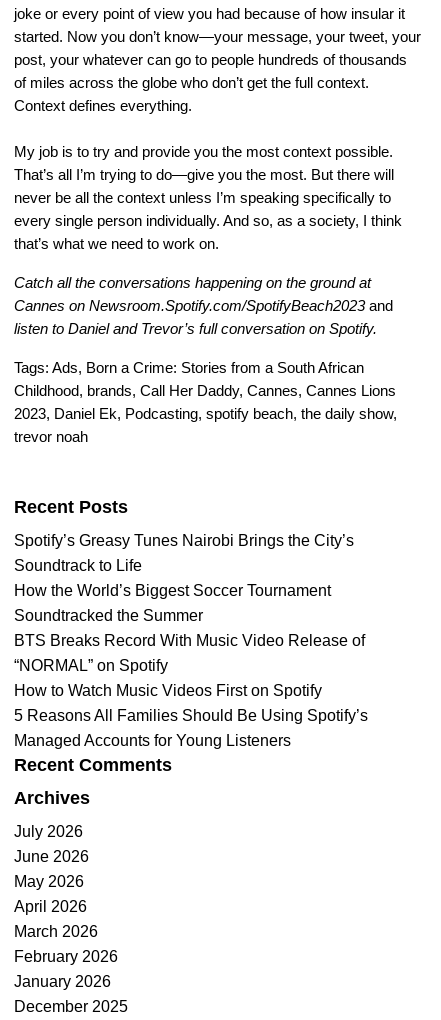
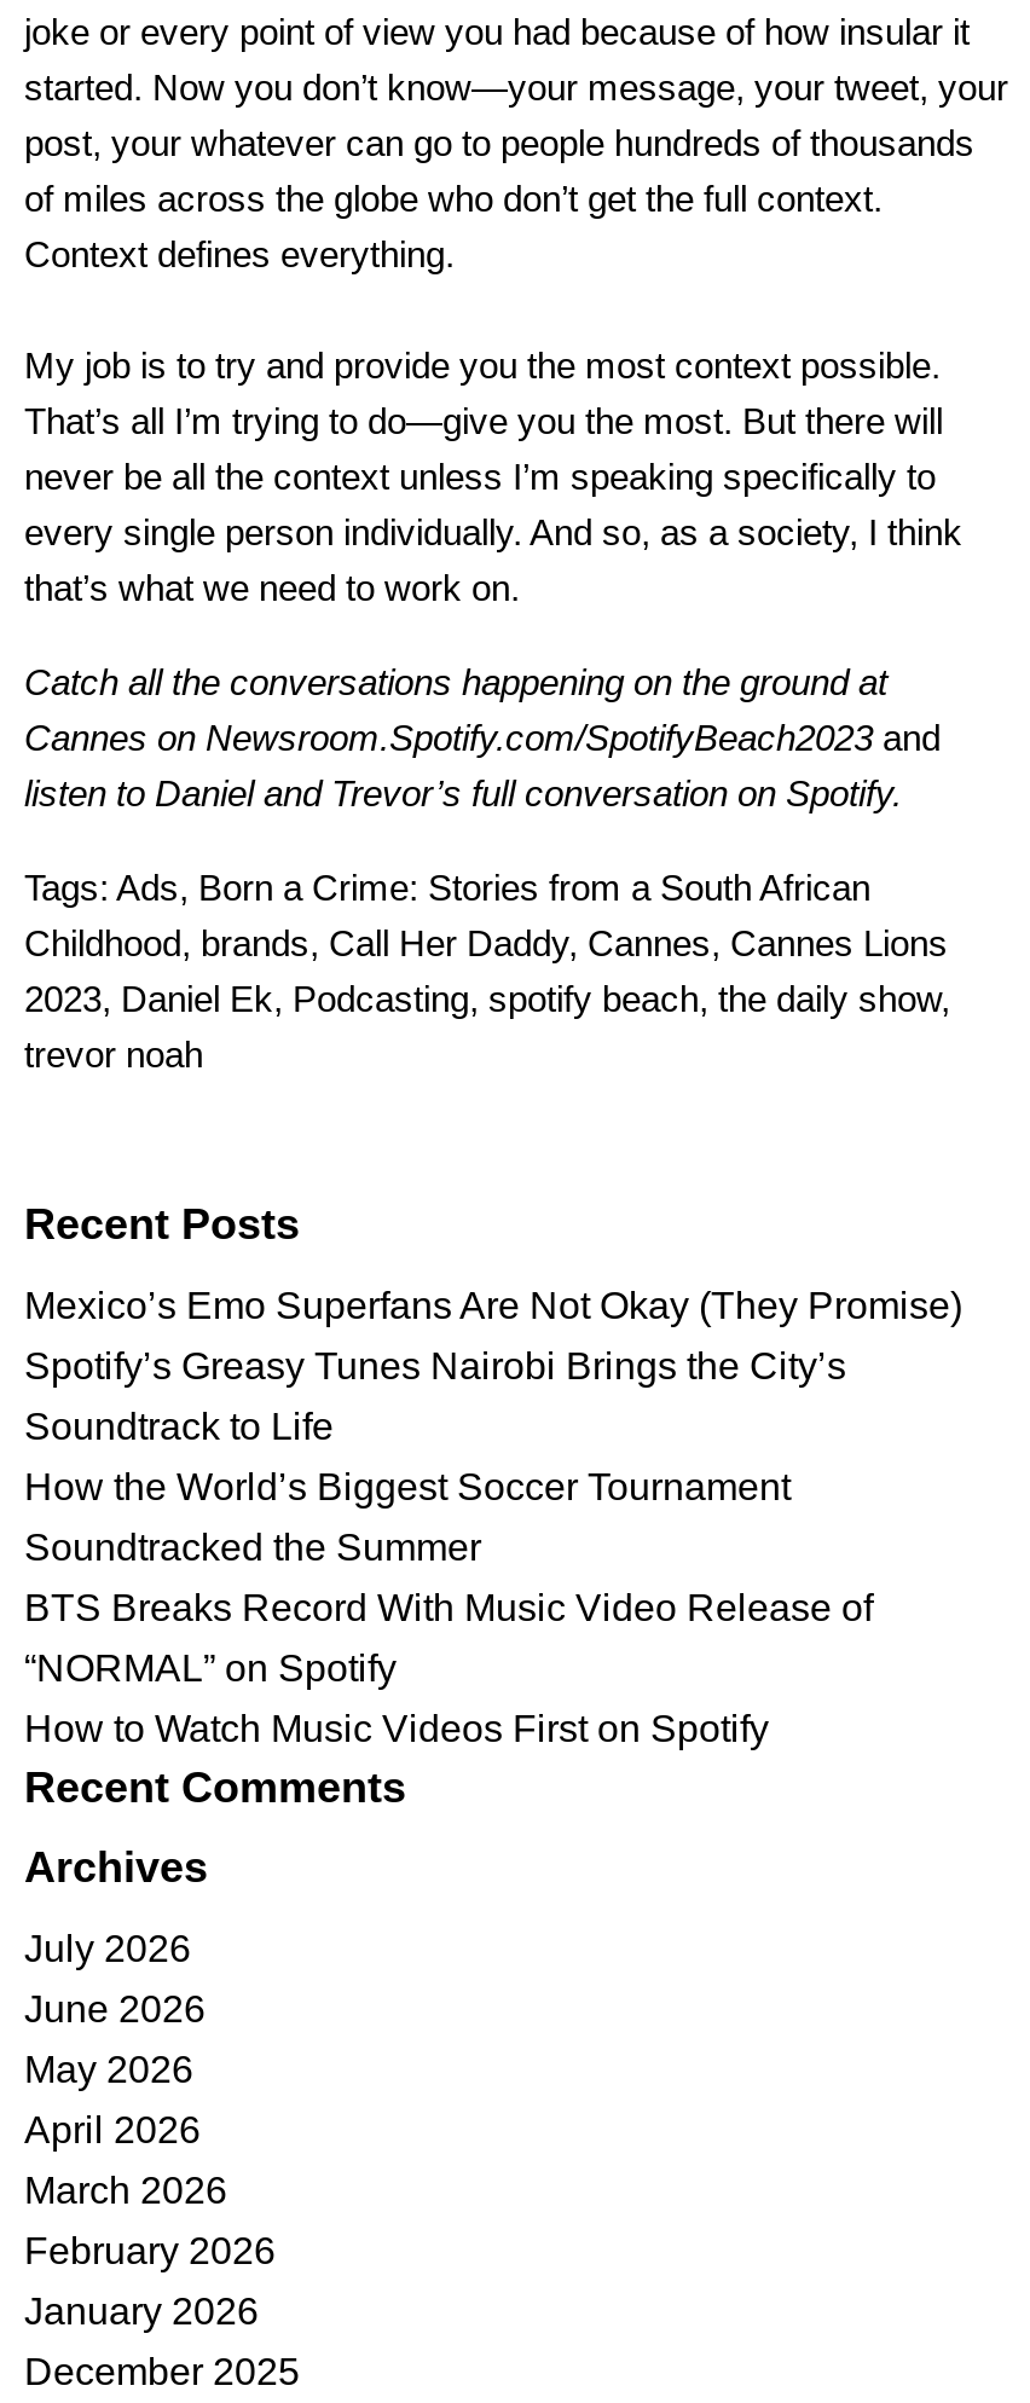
+ Mexico’s Emo Superfans Are Not Okay (They Promise)

moved down: Spotify’s Greasy Tunes Nairobi Brings the City’s | Soundtrack to Life | How the World’s Biggest Soccer Tournament | Soundtracked the Summer | BTS Breaks Record With Music Video Release of | “NORMAL” on Spotify | How to Watch Music Videos First on Spotify

- 5 Reasons All Families Should Be Using Spotify’s
- Managed Accounts for Young Listeners
